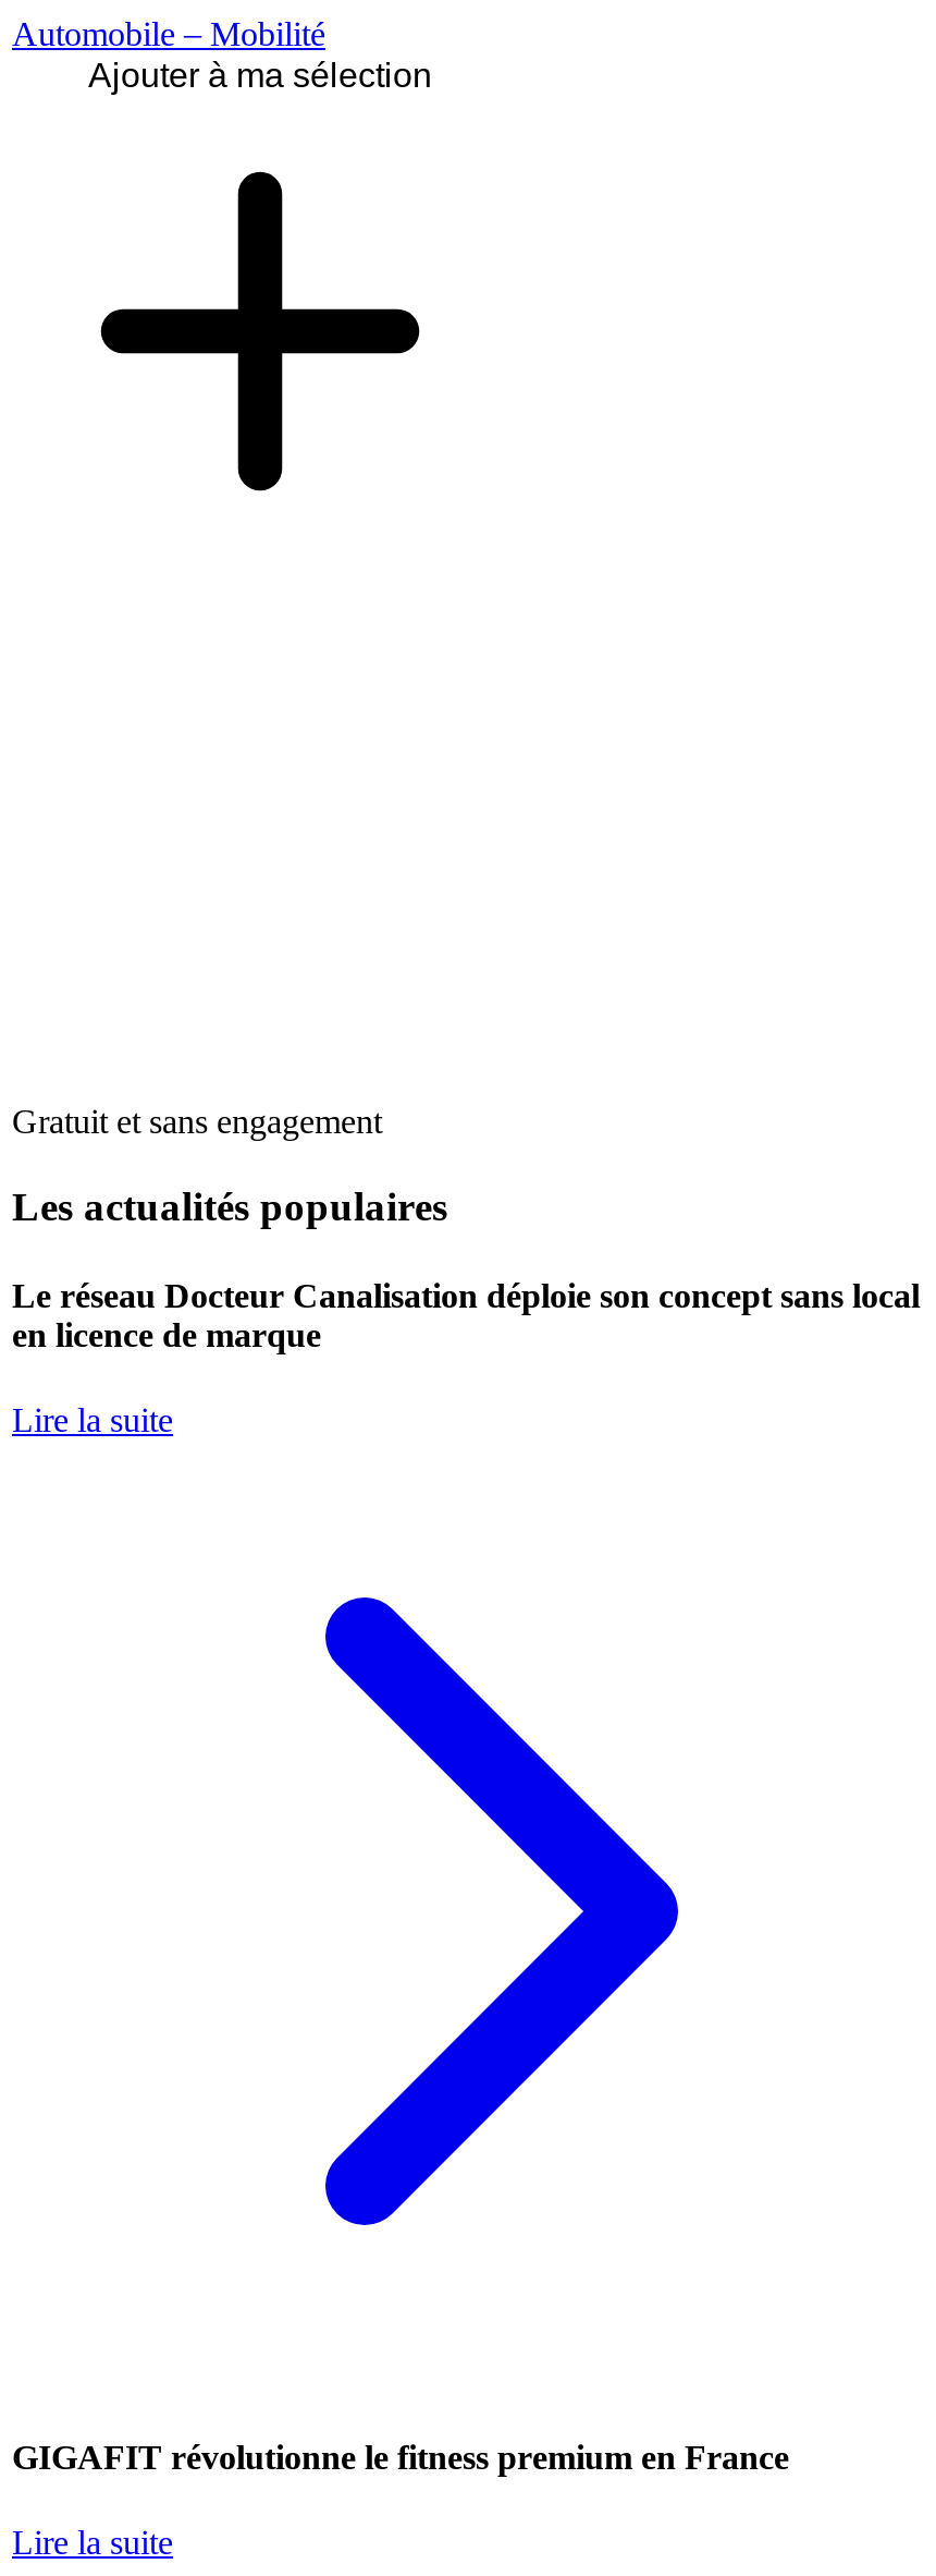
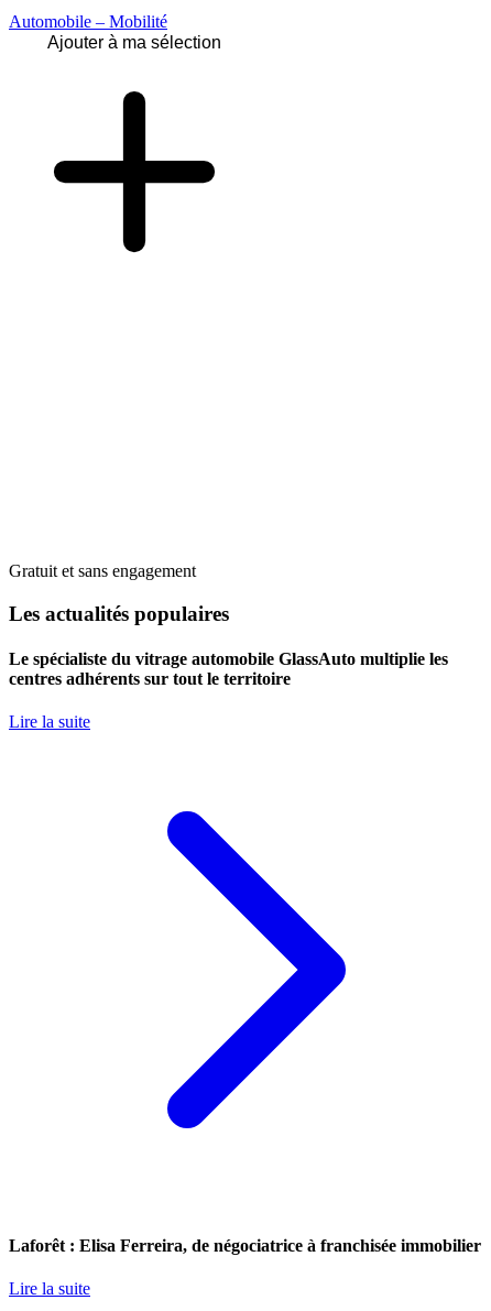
- Le réseau Docteur Canalisation déploie son concept sans local
- en licence de marque
+ Le spécialiste du vitrage automobile GlassAuto multiplie les
+ centres adhérents sur tout le territoire

- GIGAFIT révolutionne le fitness premium en France
+ Laforêt : Elisa Ferreira, de négociatrice à franchisée immobilier
